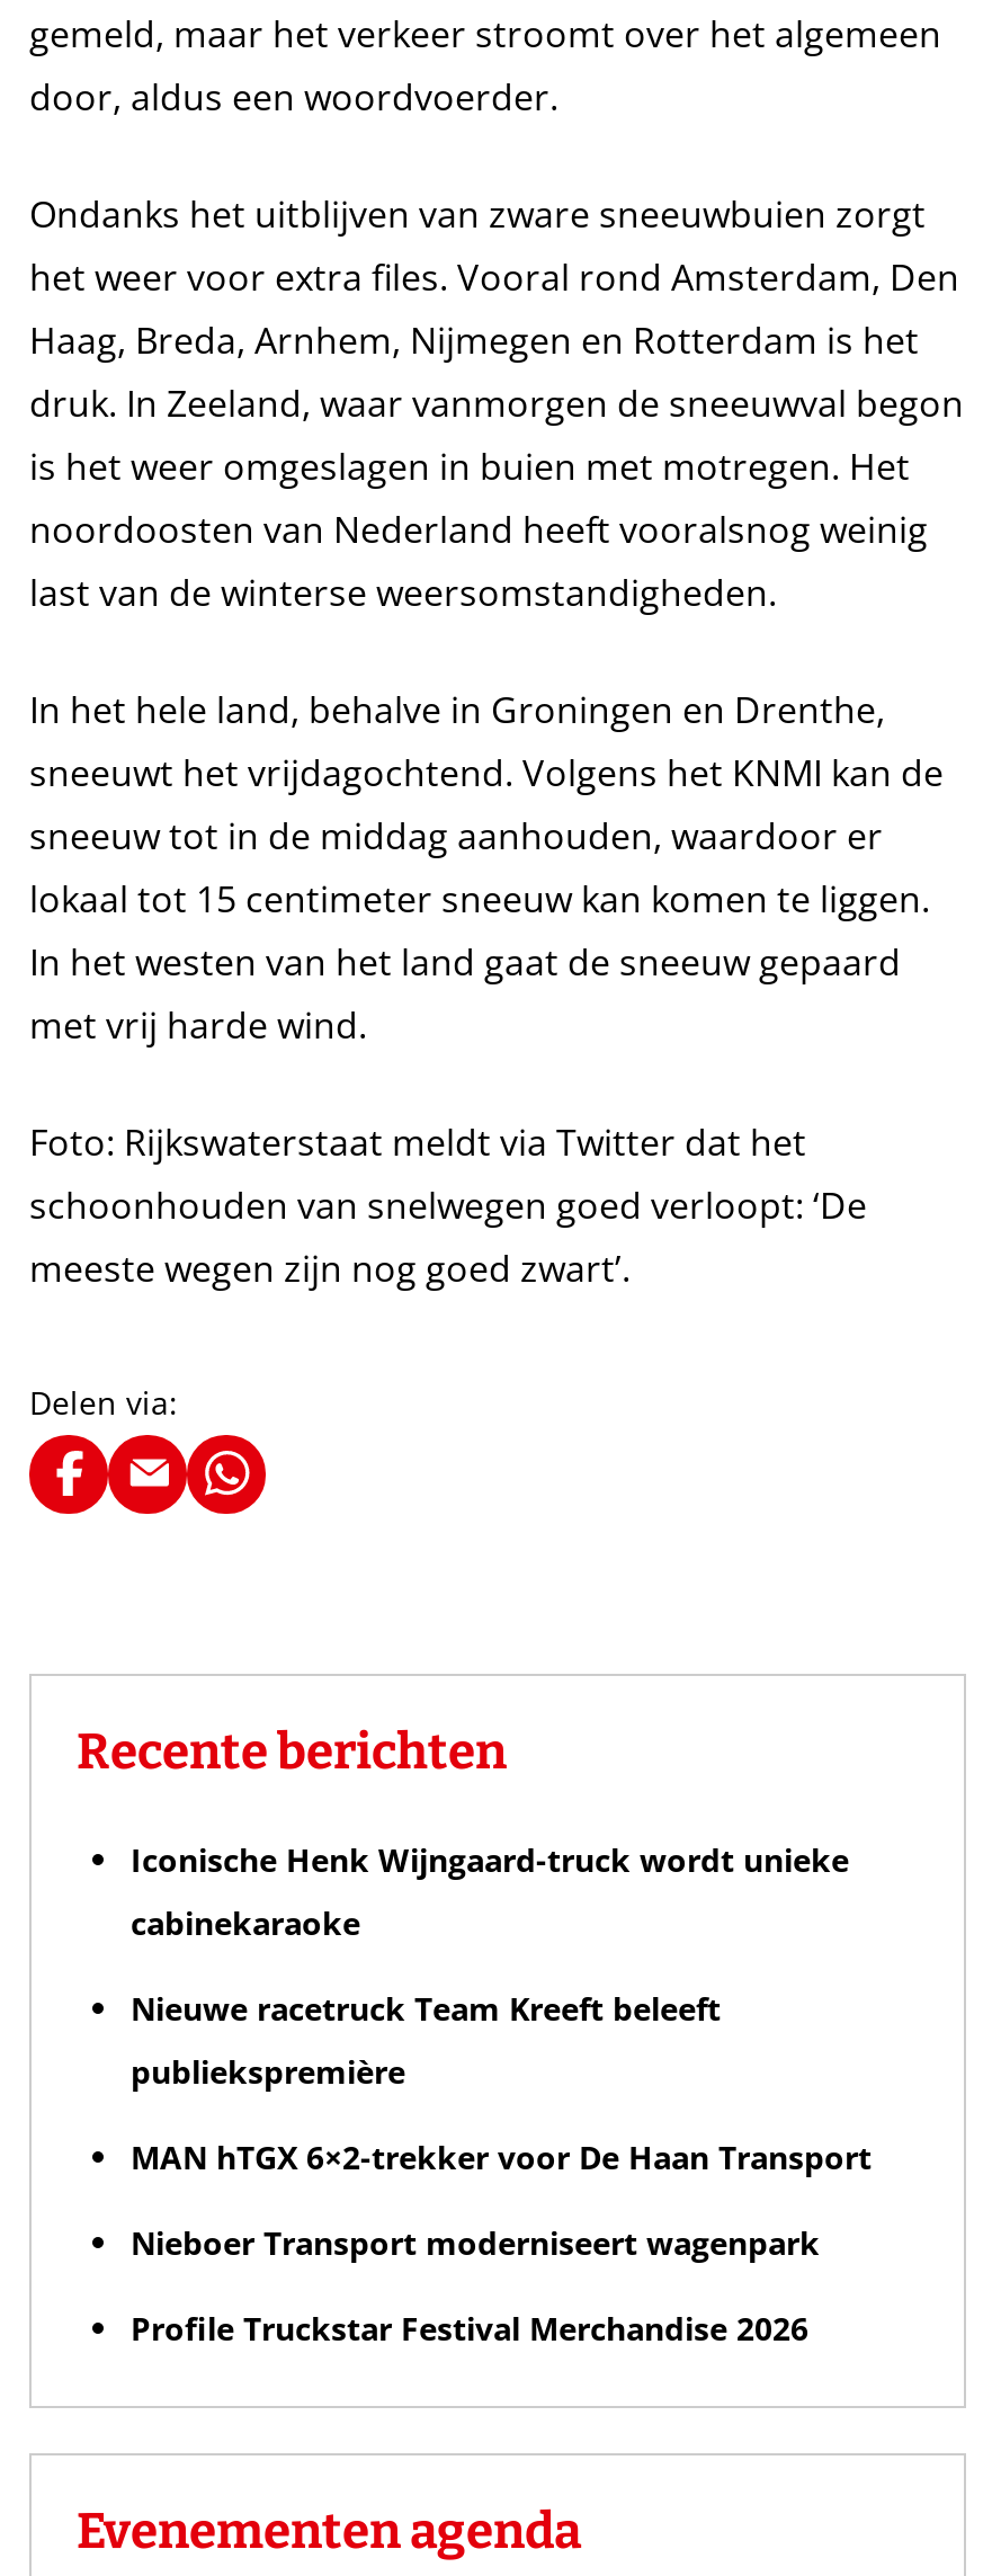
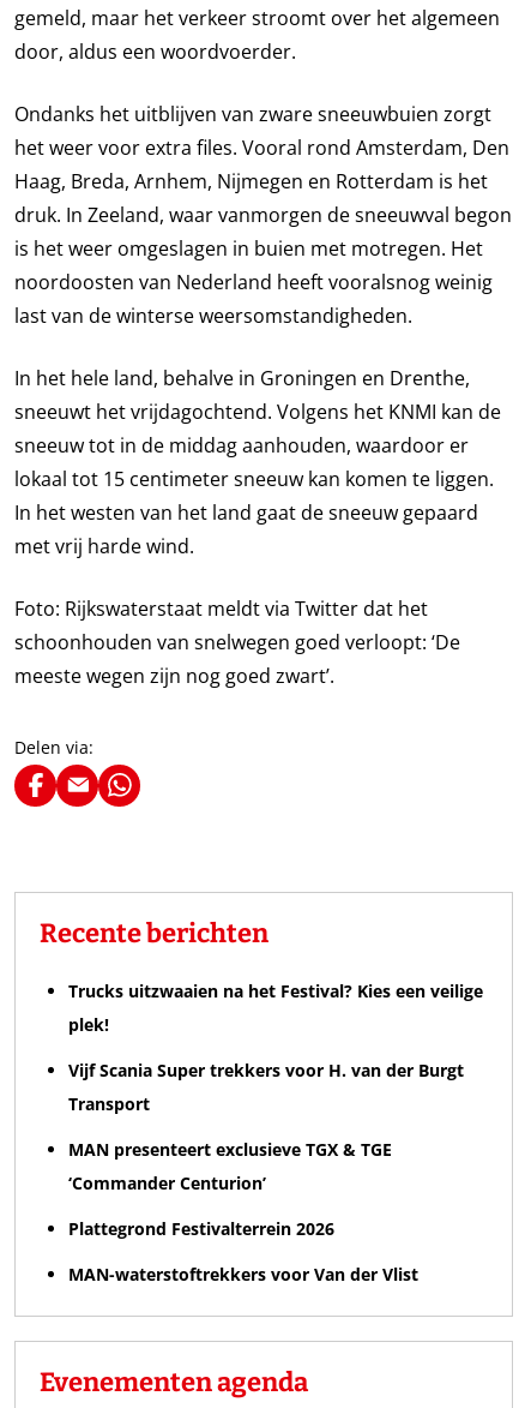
- Iconische Henk Wijngaard-truck wordt unieke
- cabinekaraoke
- Nieuwe racetruck Team Kreeft beleeft
- publiekspremière
- MAN hTGX 6×2-trekker voor De Haan Transport
- Nieboer Transport moderniseert wagenpark
- Profile Truckstar Festival Merchandise 2026
+ Trucks uitzwaaien na het Festival? Kies een veilige
+ plek!
+ Vijf Scania Super trekkers voor H. van der Burgt
+ Transport
+ MAN presenteert exclusieve TGX & TGE
+ ‘Commander Centurion’
+ Plattegrond Festivalterrein 2026
+ MAN-waterstoftrekkers voor Van der Vlist
